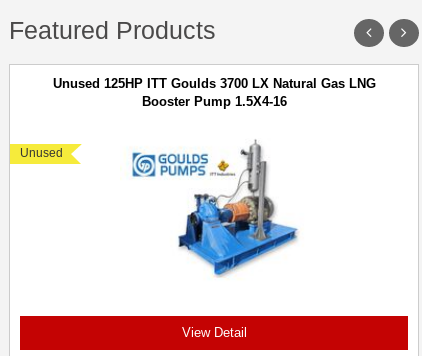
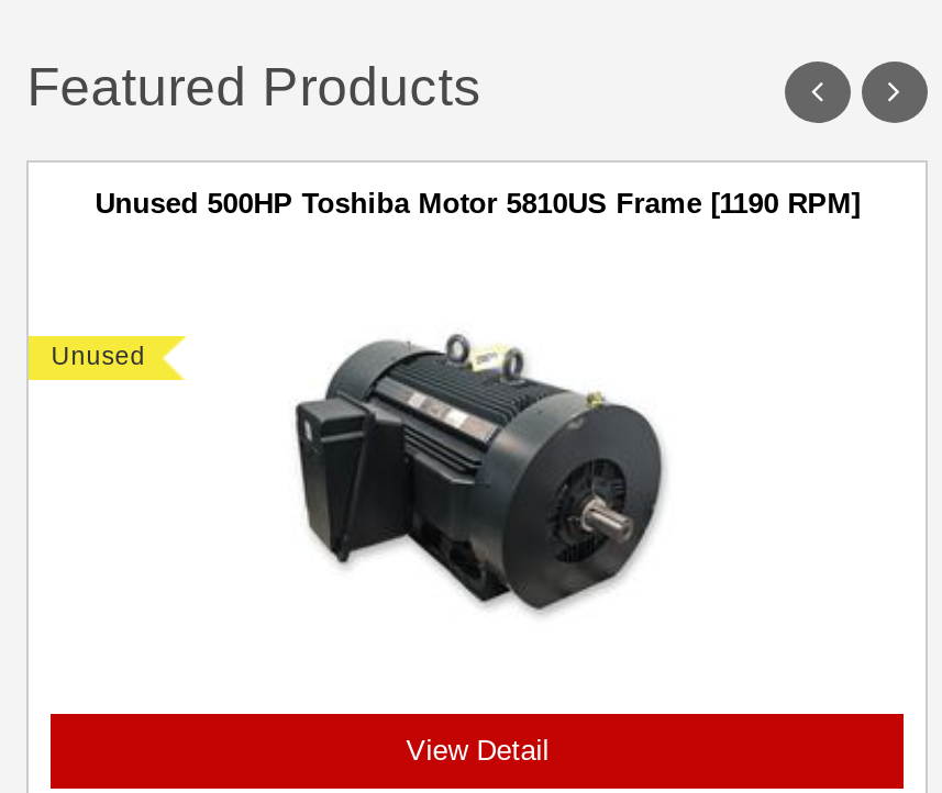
- Unused 125HP ITT Goulds 3700 LX Natural Gas LNG
- Booster Pump 1.5X4-16
+ Unused 500HP Toshiba Motor 5810US Frame [1190 RPM]

- [image]
+ [image]
